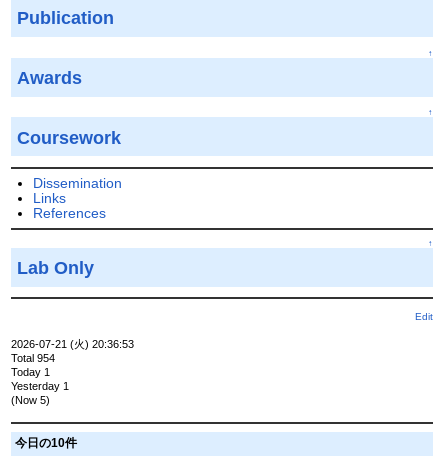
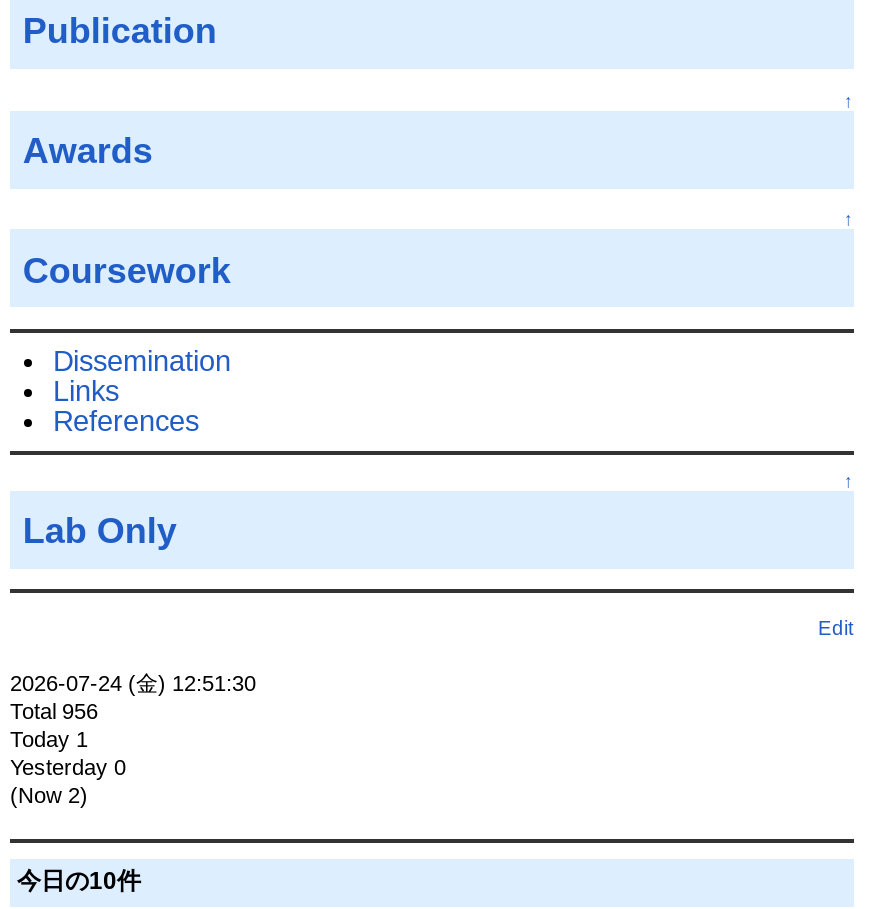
- 2026-07-21 (火) 20:36:53
- Total 954
+ 2026-07-24 (金) 12:51:30
+ Total 956

- Yesterday 1
+ Yesterday 0

- (Now 5)
+ (Now 2)
